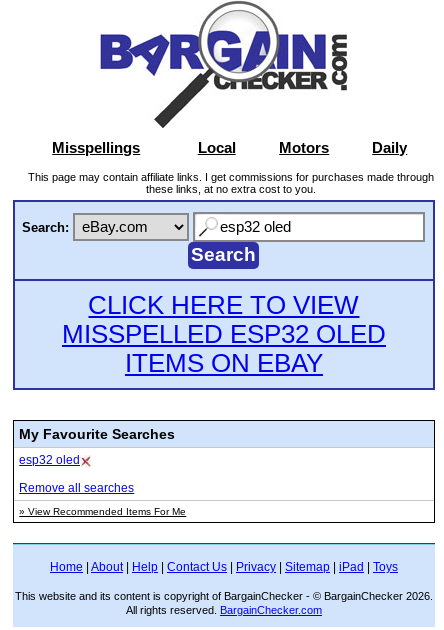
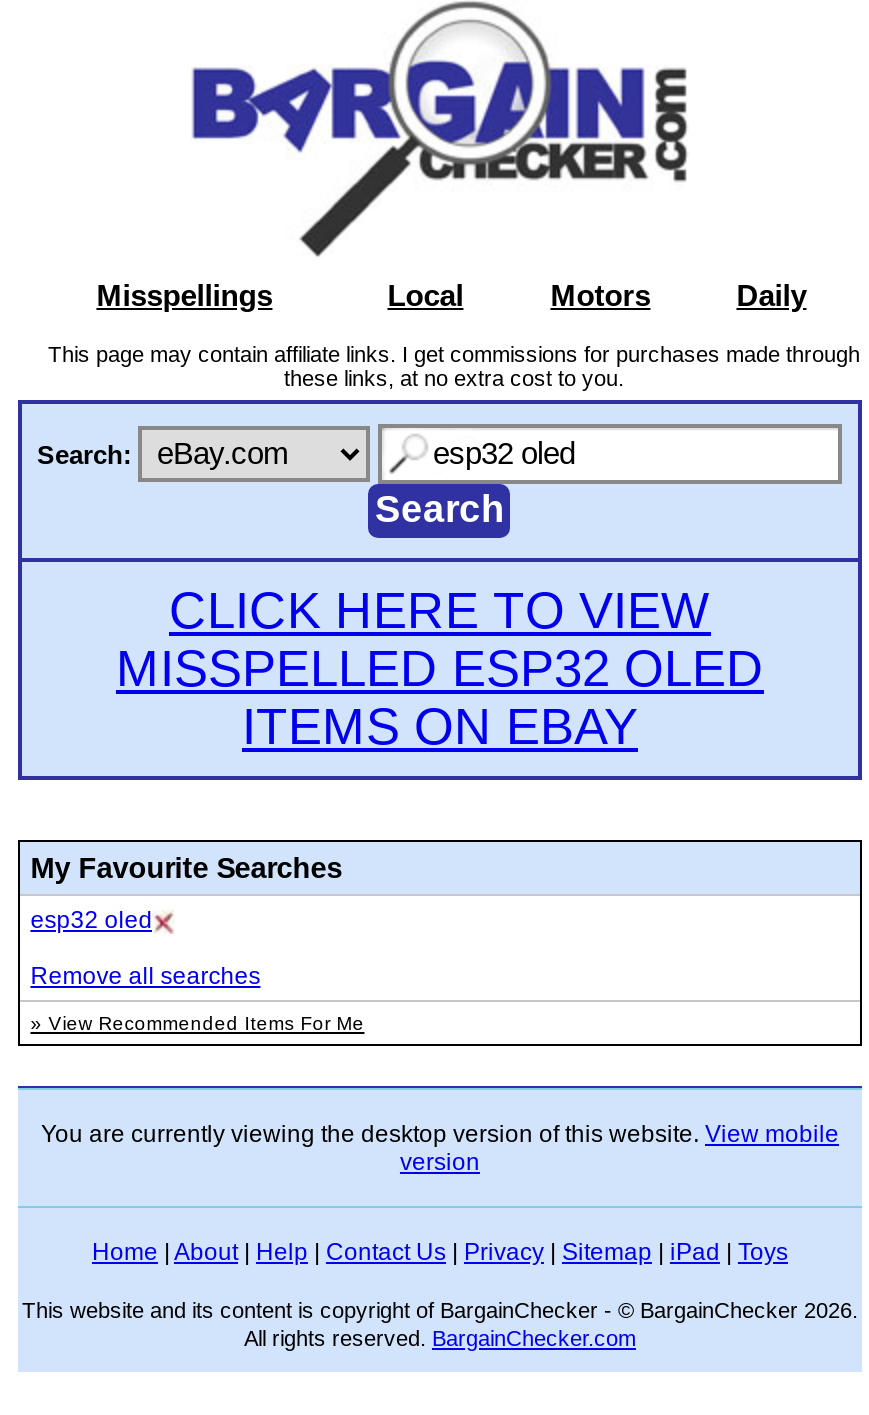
+ You are currently viewing the desktop version of this website. View mobile
+ version
